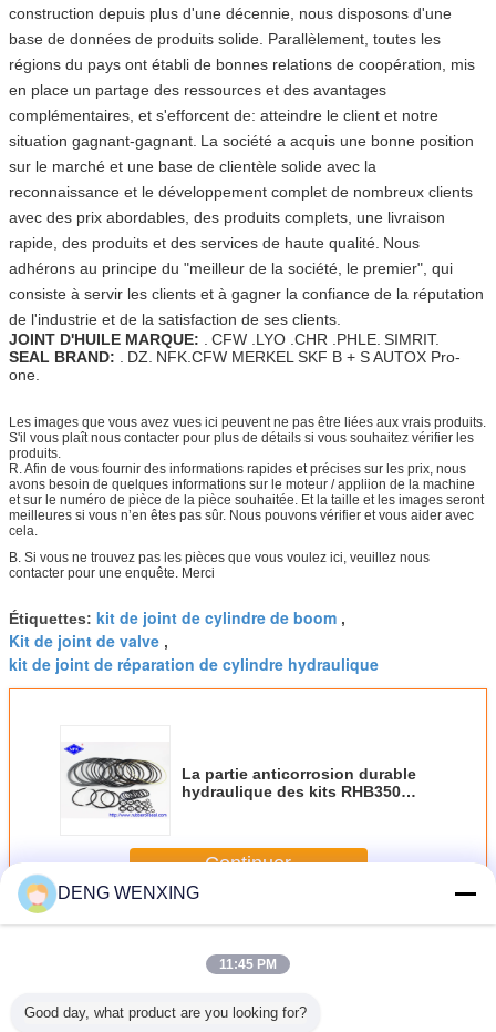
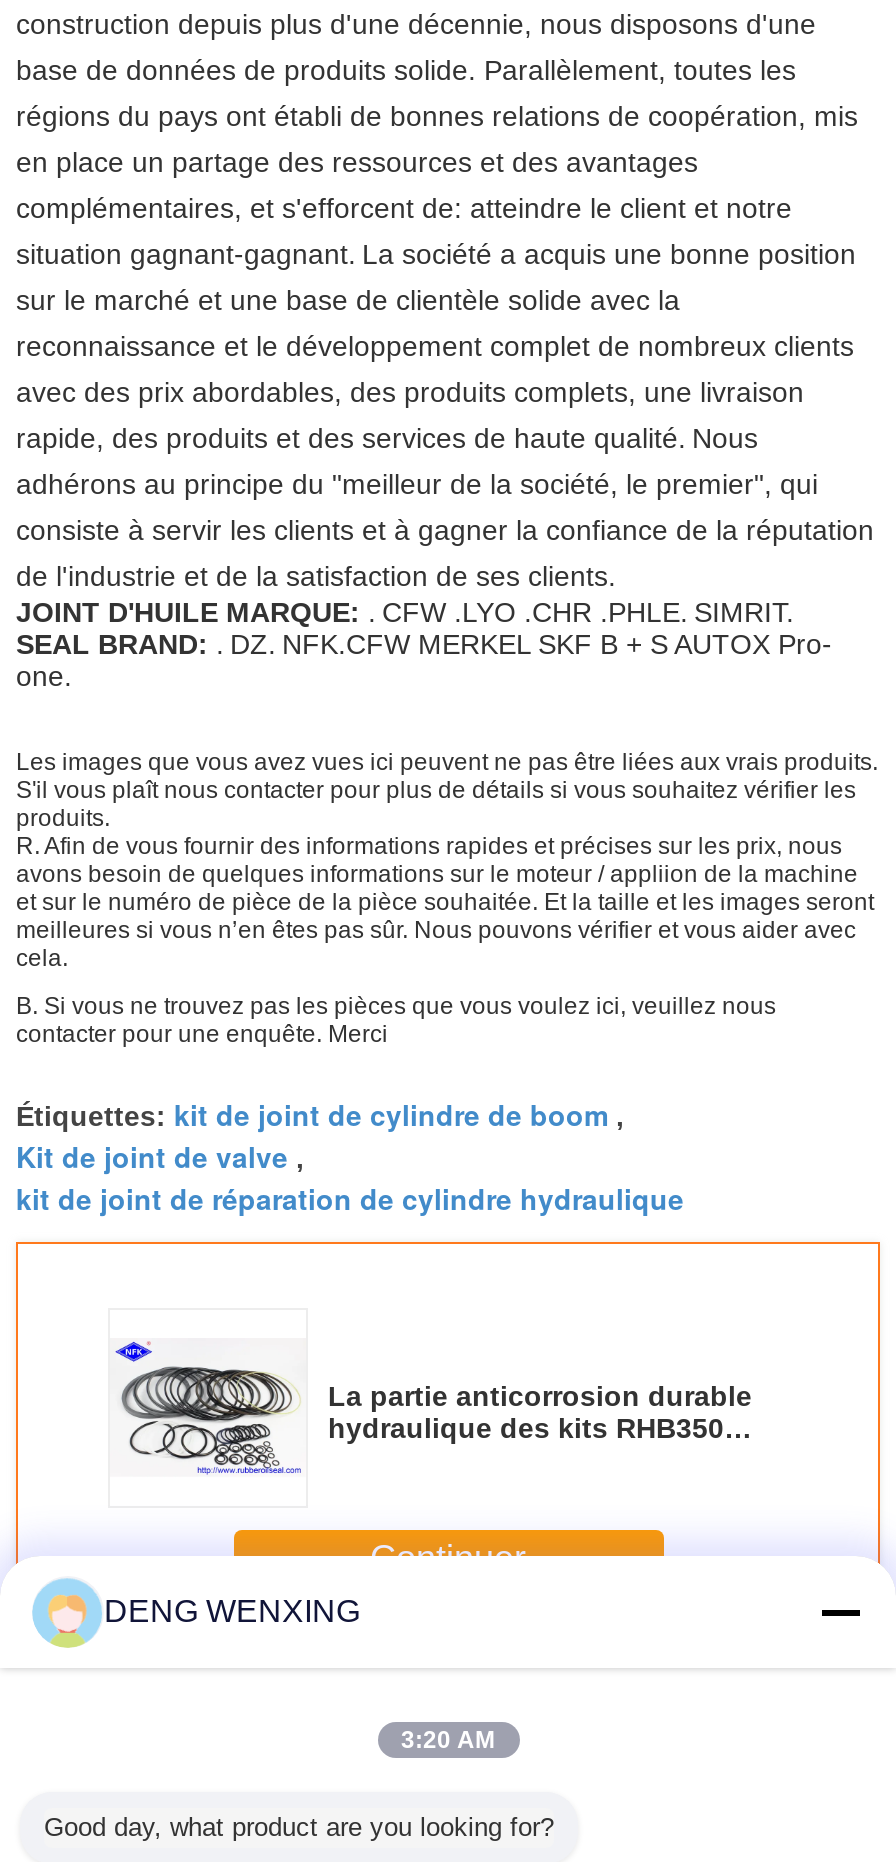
- 11:45 PM
+ 3:20 AM
